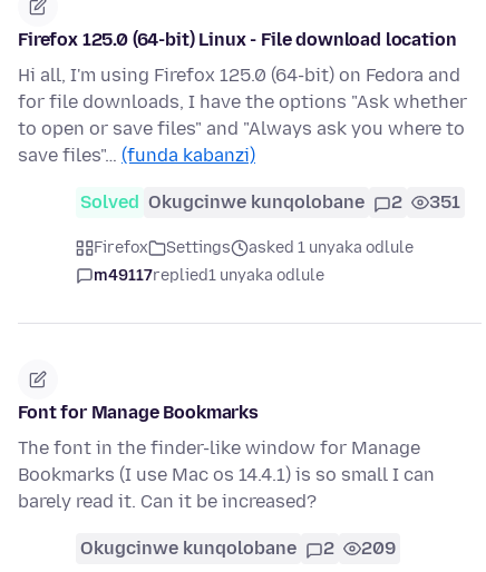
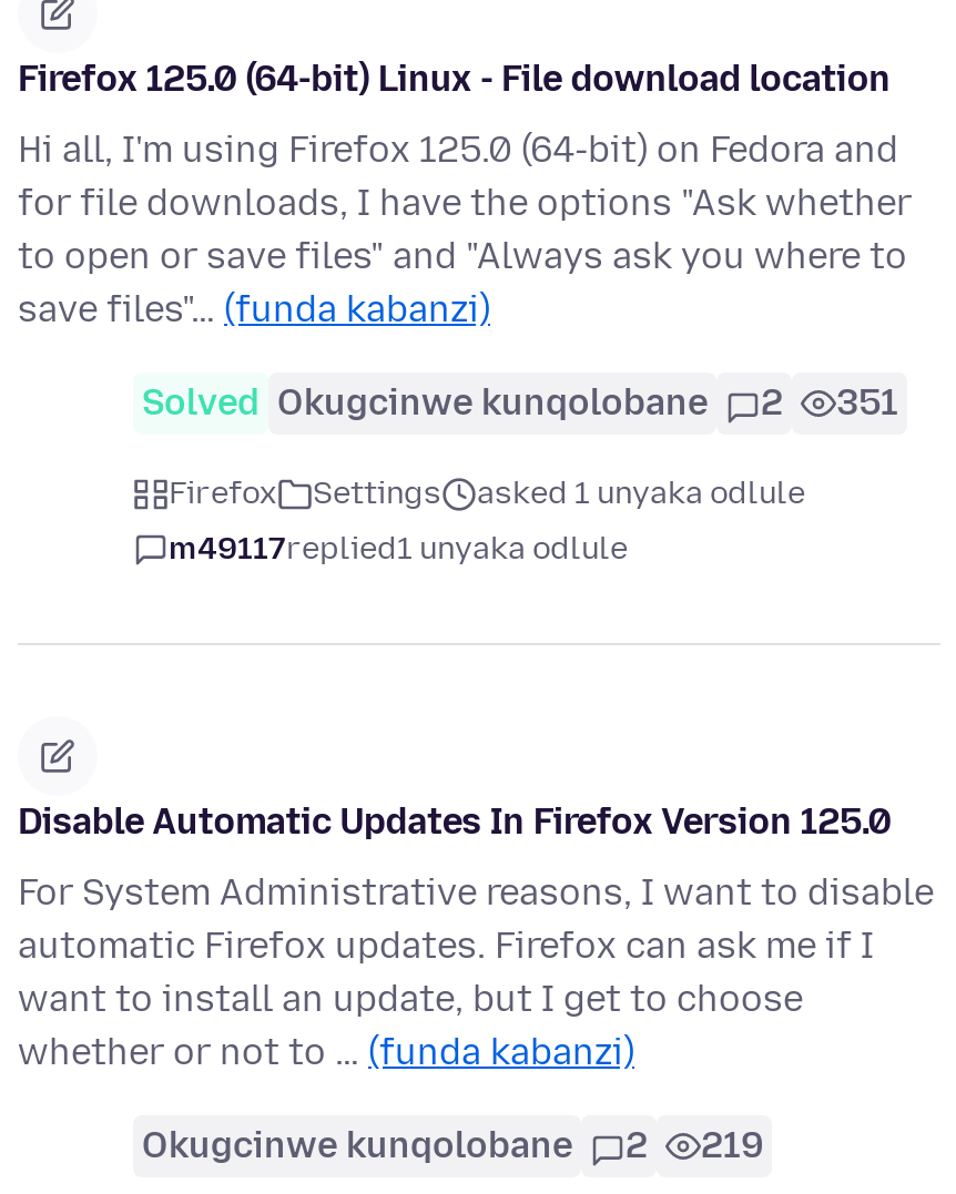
- Font for Manage Bookmarks
+ Disable Automatic Updates In Firefox Version 125.0

- The font in the finder-like window for Manage
- Bookmarks (I use Mac os 14.4.1) is so small I can
- barely read it. Can it be increased?
+ For System Administrative reasons, I want to disable
+ automatic Firefox updates. Firefox can ask me if I
+ want to install an update, but I get to choose
+ whether or not to … (funda kabanzi)

- Okugcinwe kunqolobane 2 209
+ Okugcinwe kunqolobane 2 219
